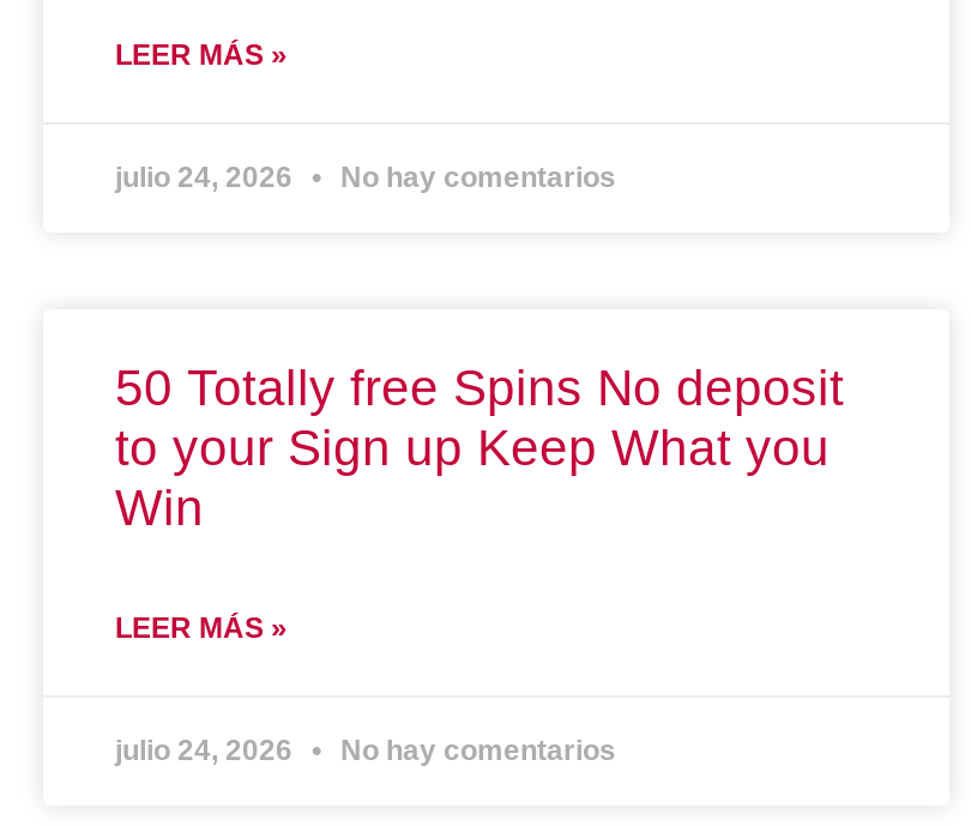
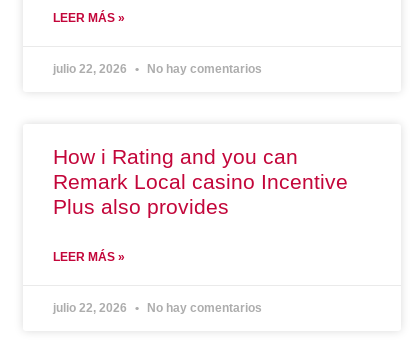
- julio 24, 2026 No hay comentarios
+ julio 22, 2026 No hay comentarios

- 50 Totally free Spins No deposit
- to your Sign up Keep What you
- Win
+ How i Rating and you can
+ Remark Local casino Incentive
+ Plus also provides

- julio 24, 2026 No hay comentarios
+ julio 22, 2026 No hay comentarios
